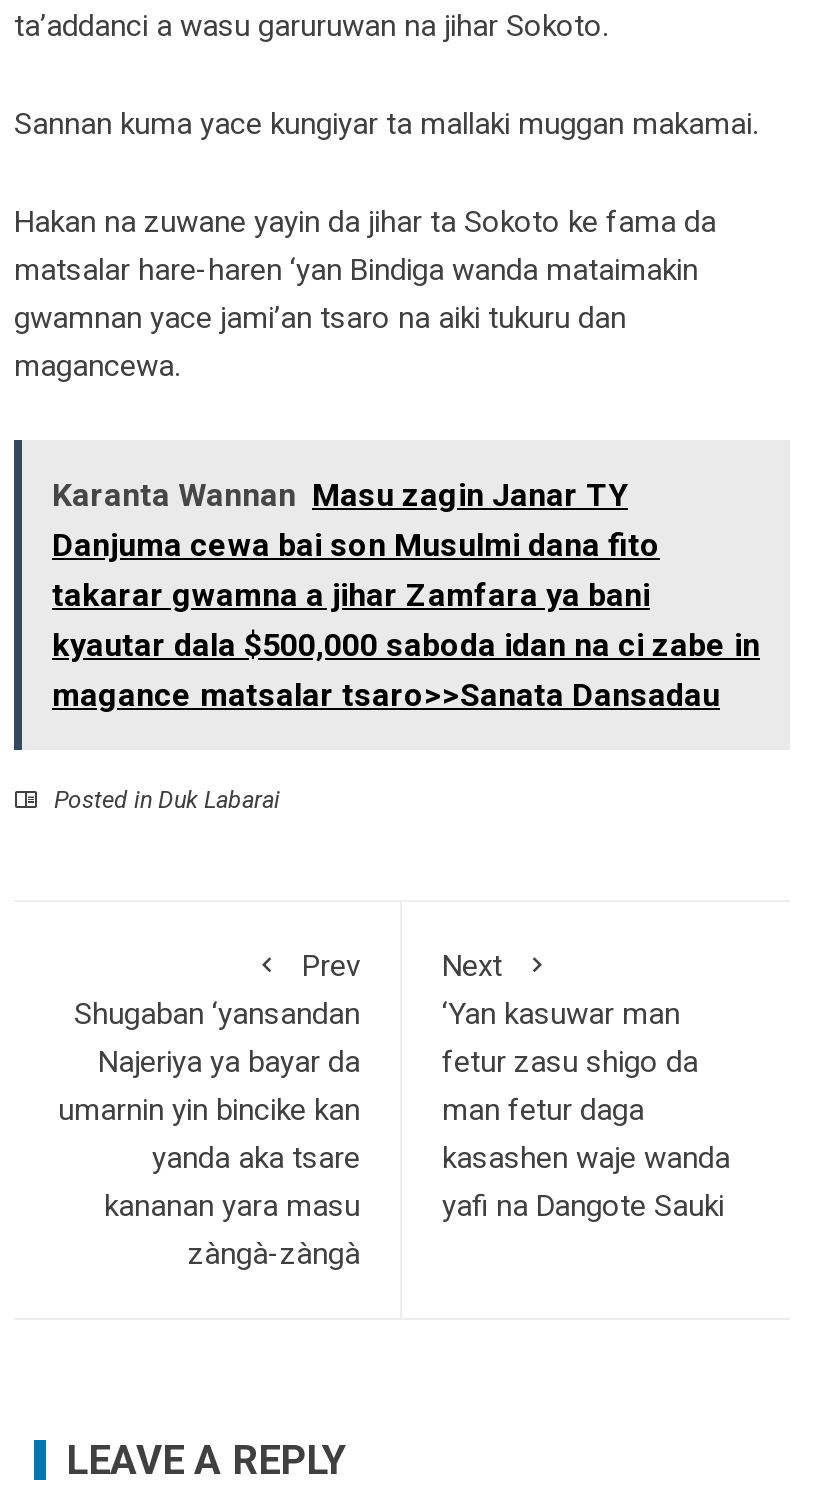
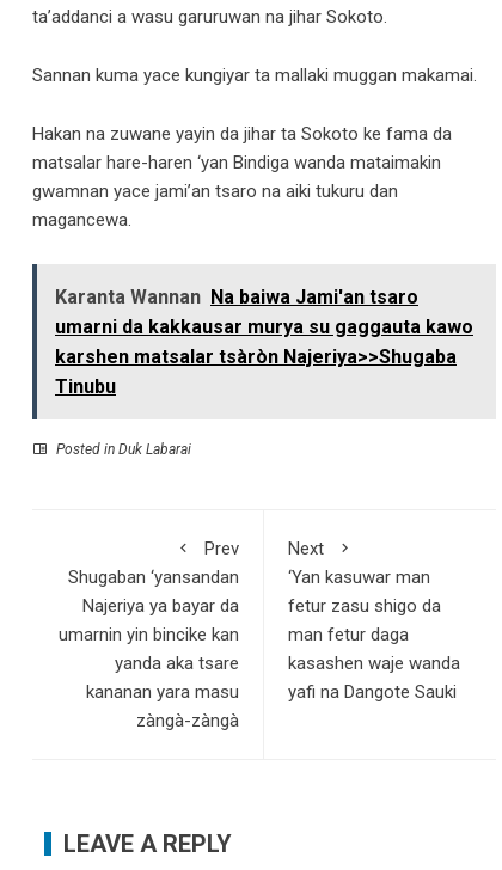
- Karanta Wannan Masu zagin Janar TY
- Danjuma cewa bai son Musulmi dana fito
- takarar gwamna a jihar Zamfara ya bani
- kyautar dala $500,000 saboda idan na ci zabe in
- magance matsalar tsaro>>Sanata Dansadau
+ Karanta Wannan Na baiwa Jami'an tsaro
+ umarni da kakkausar murya su gaggauta kawo
+ karshen matsalar tsàròn Najeriya>>Shugaba
+ Tinubu
